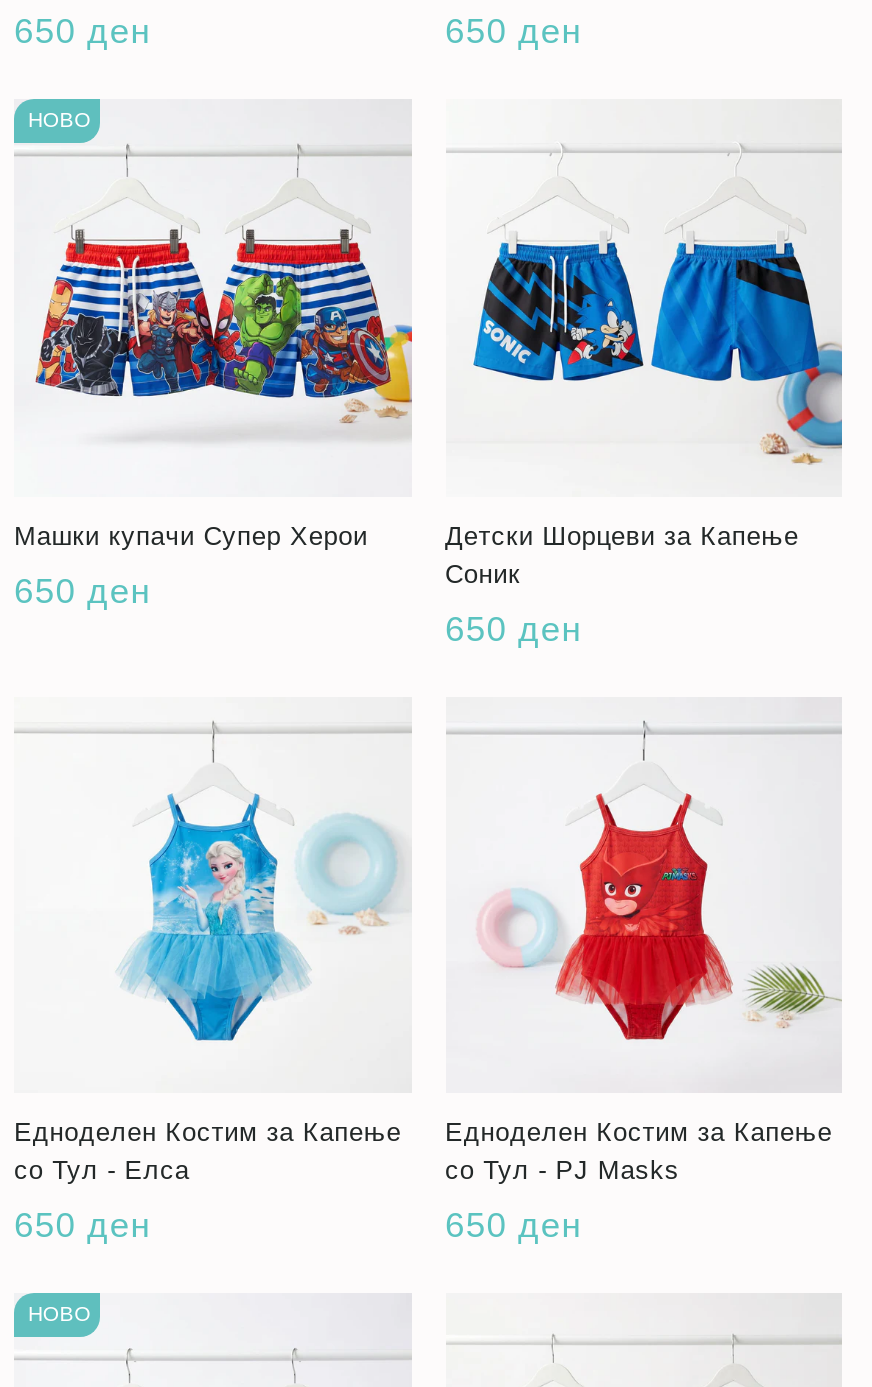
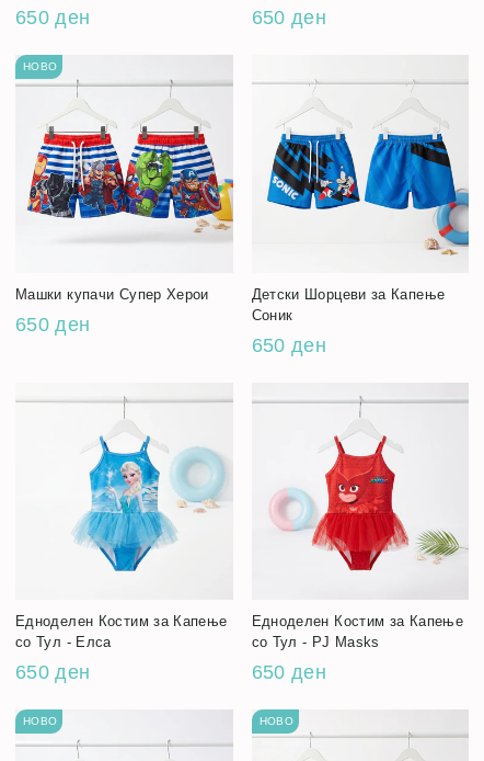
+ НОВО
